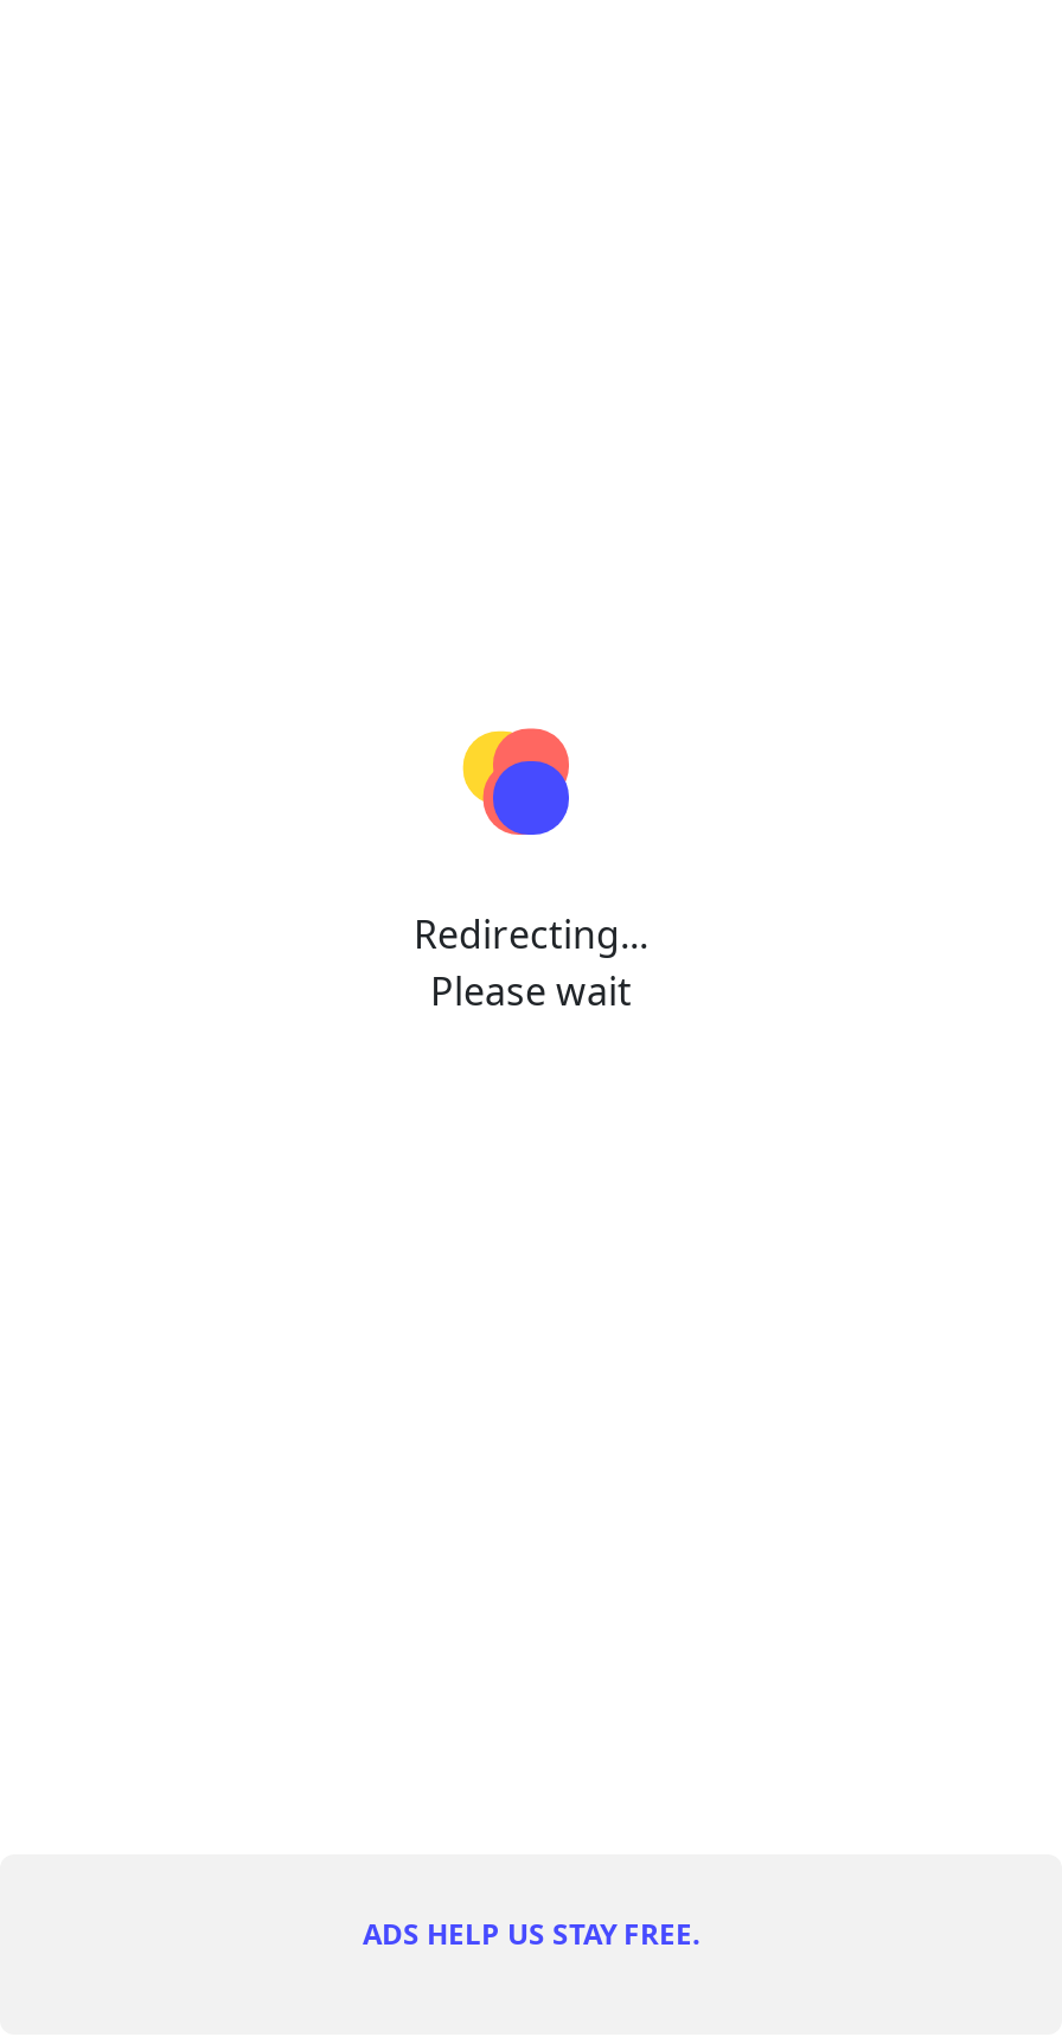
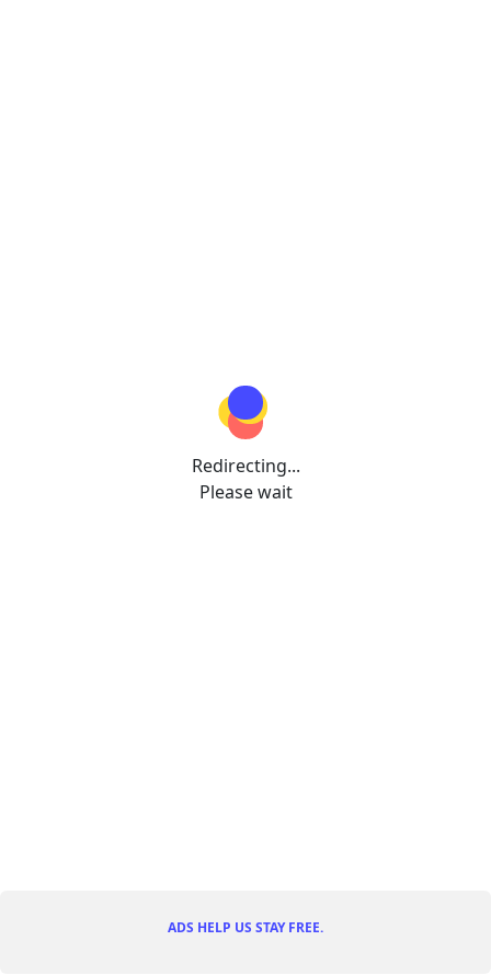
- [image]
+ [image]
